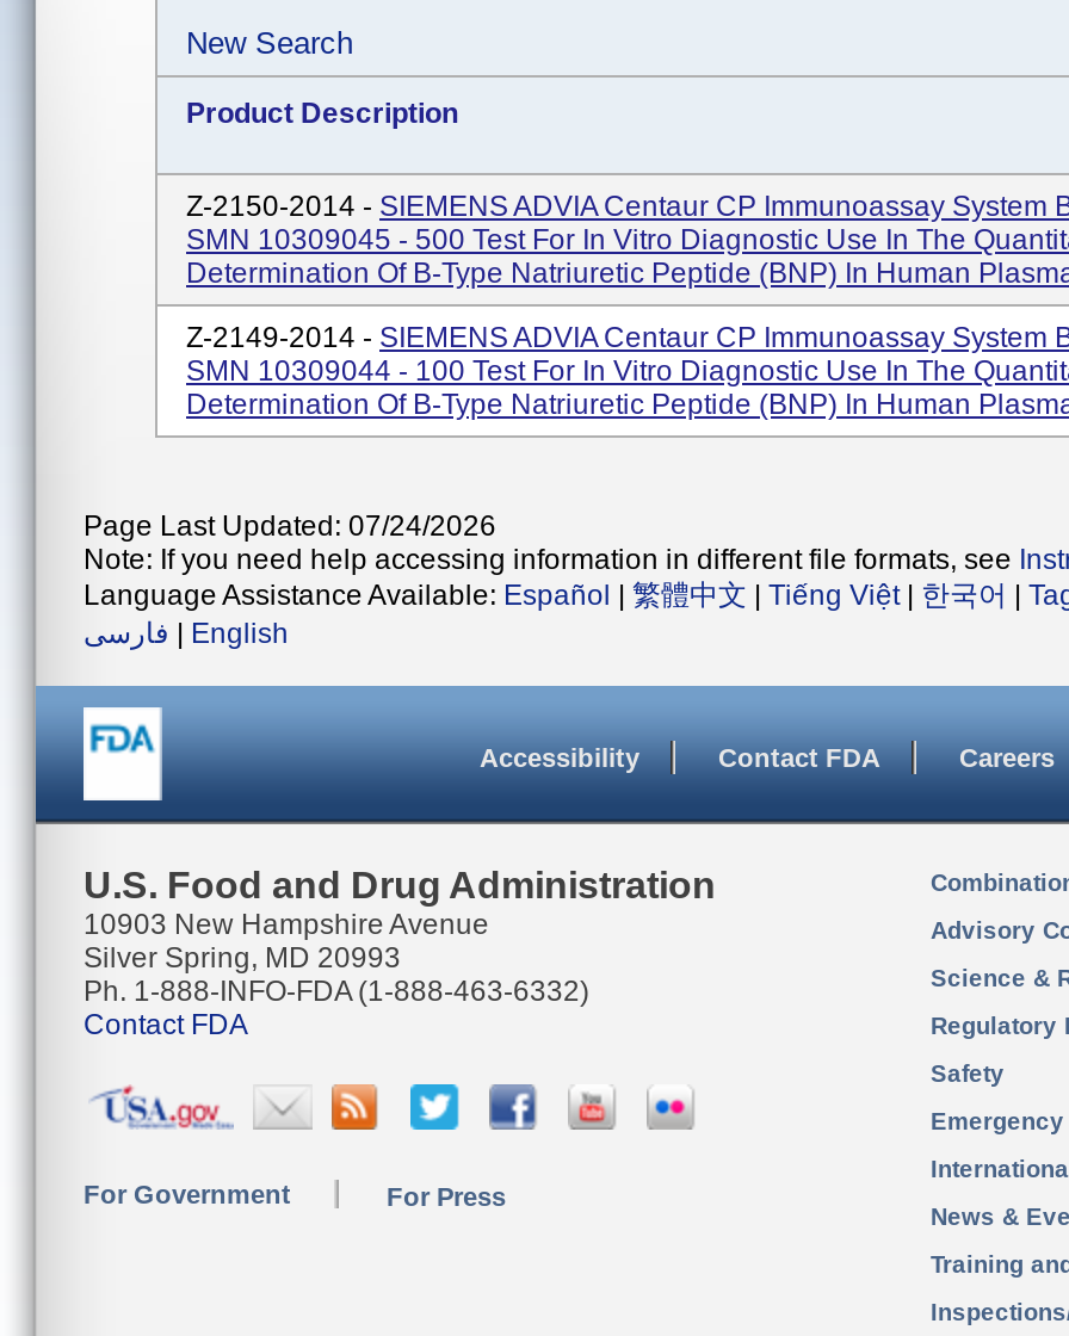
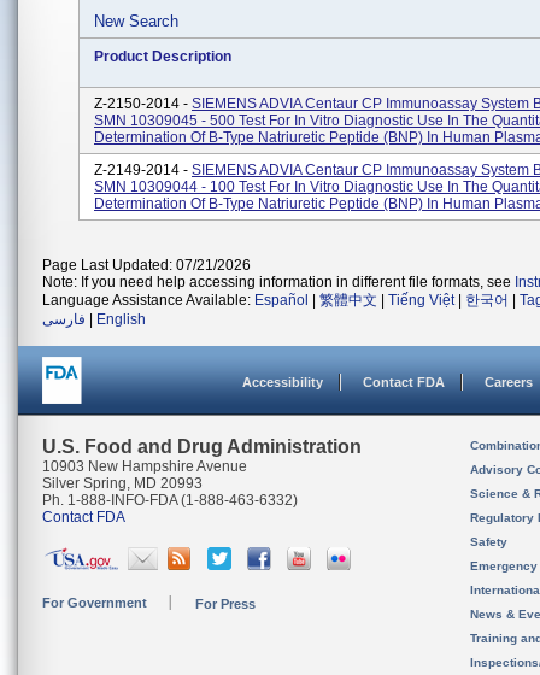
- Page Last Updated: 07/24/2026
+ Page Last Updated: 07/21/2026
